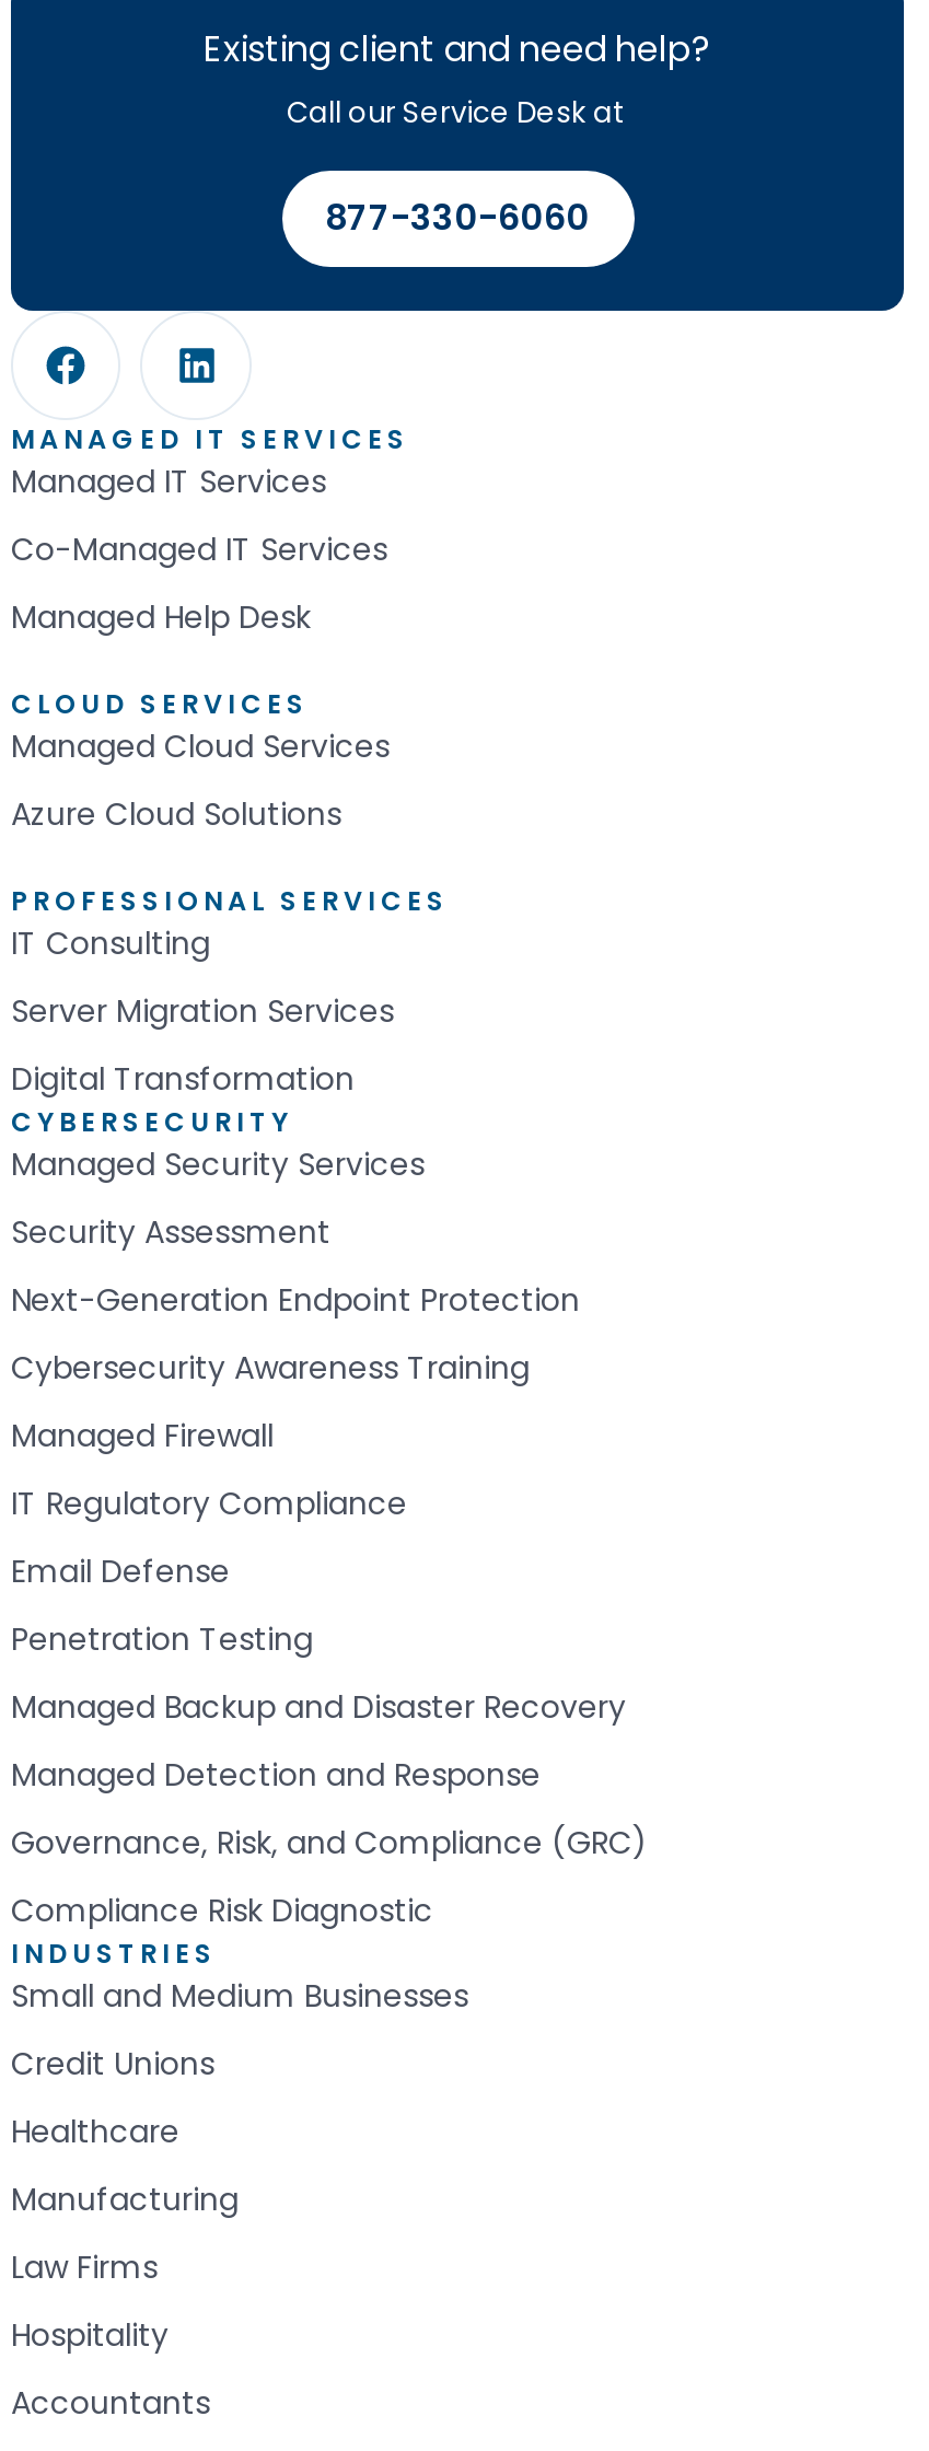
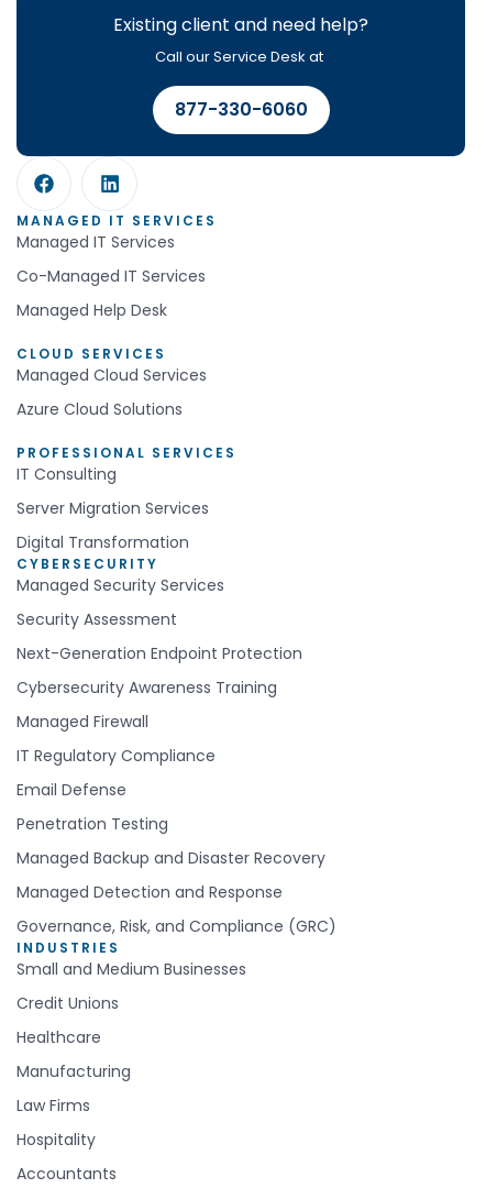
- Compliance Risk Diagnostic
